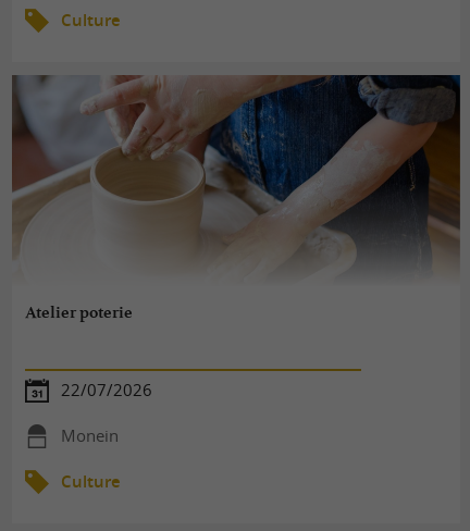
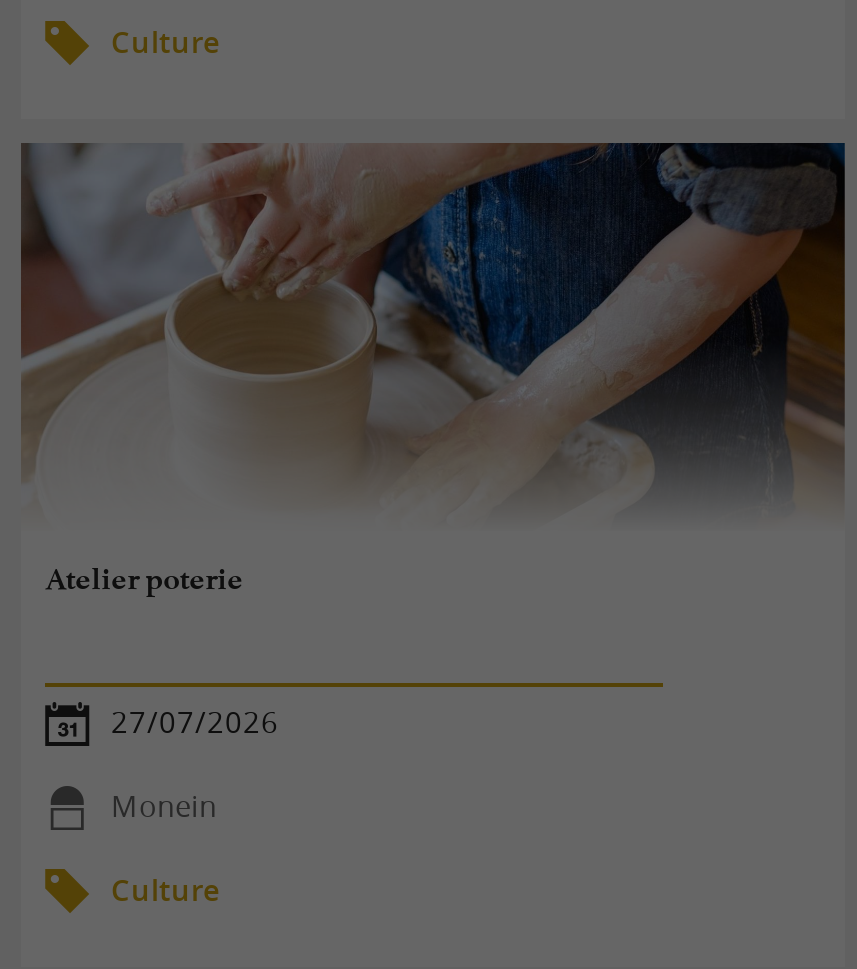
- 22/07/2026
+ 27/07/2026
